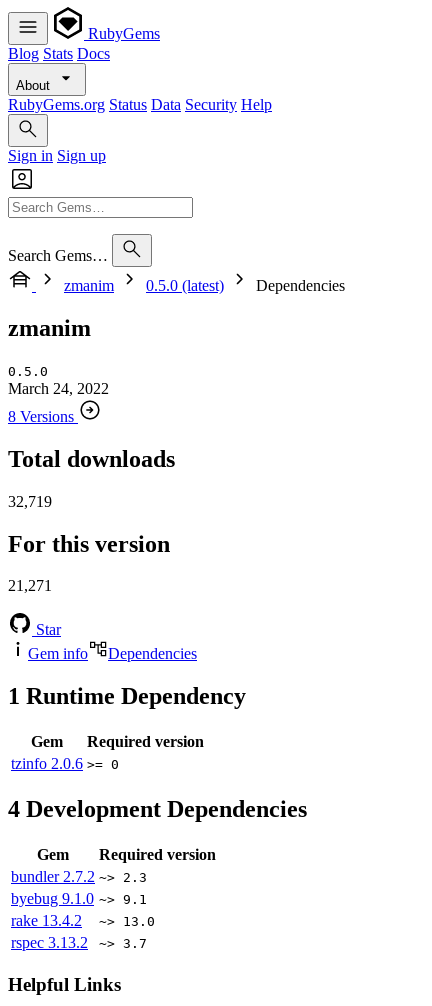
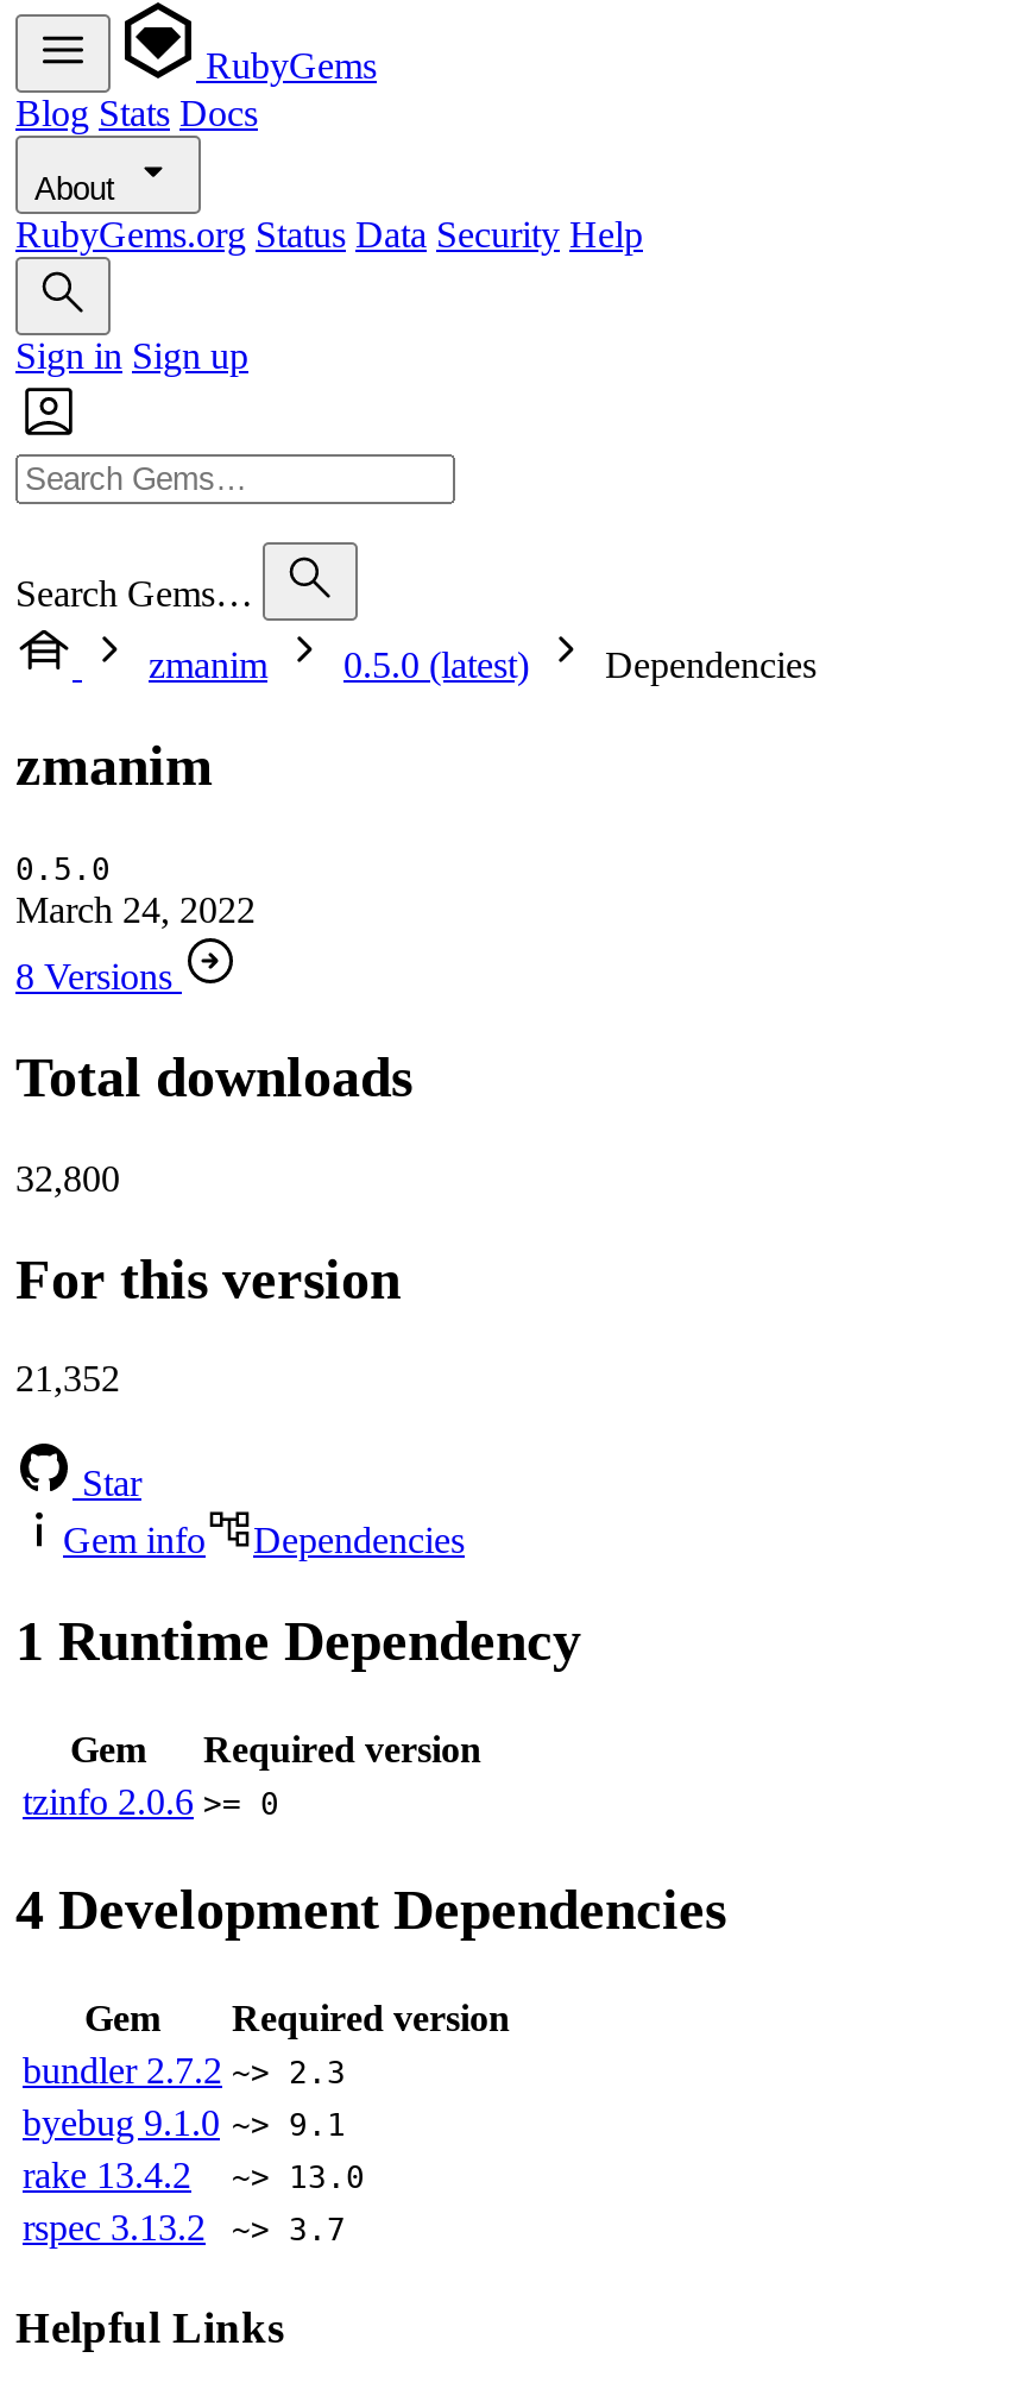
- 32,719
+ 32,800

- 21,271
+ 21,352
